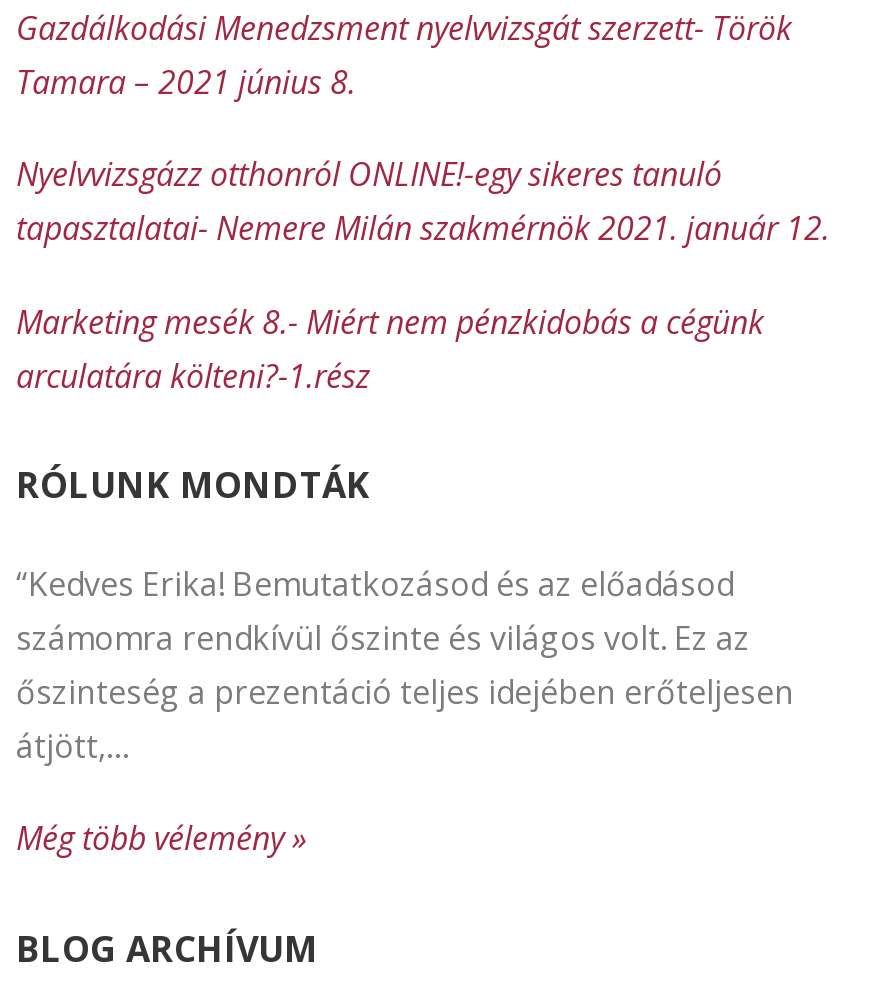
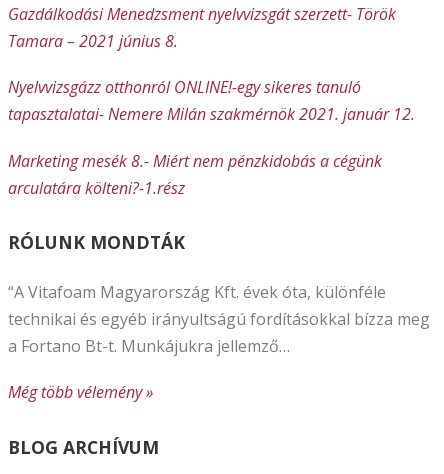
- “Kedves Erika! Bemutatkozásod és az előadásod
- számomra rendkívül őszinte és világos volt. Ez az
- őszinteség a prezentáció teljes idejében erőteljesen
- átjött,…
+ “A Vitafoam Magyarország Kft. évek óta, különféle
+ technikai és egyéb irányultságú fordításokkal bízza meg
+ a Fortano Bt-t. Munkájukra jellemző…
